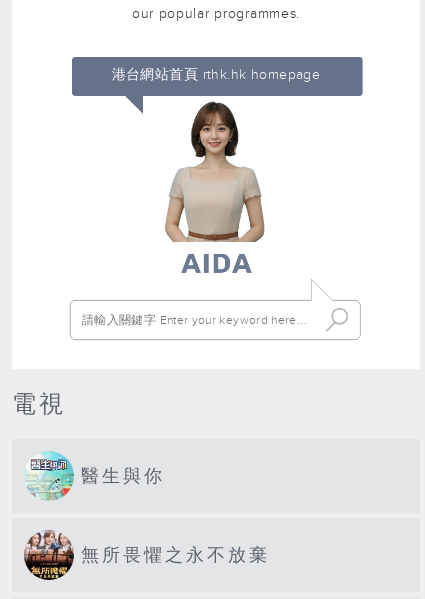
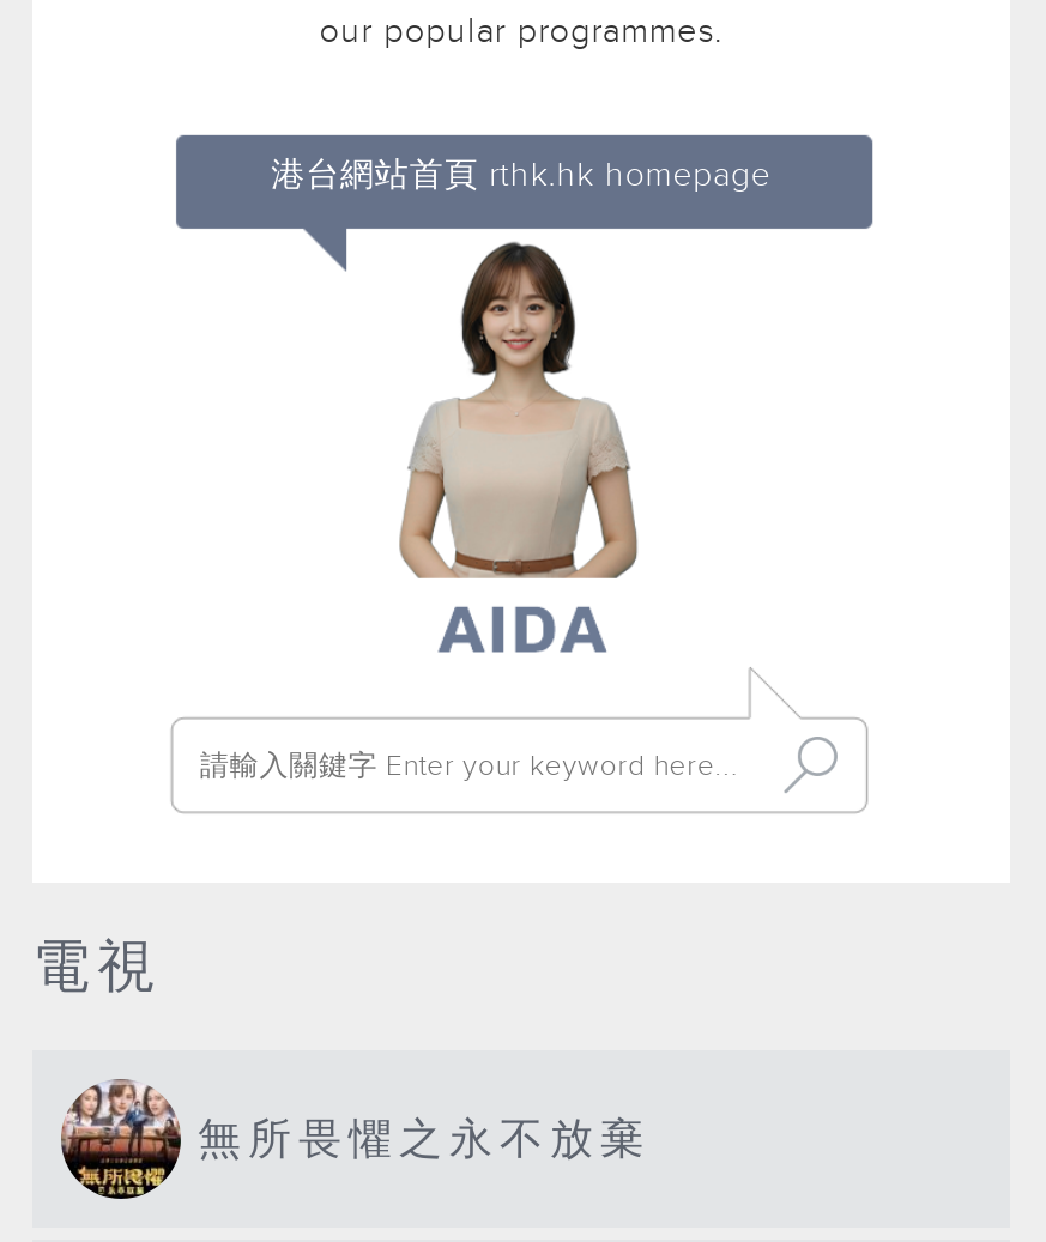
- [image]
- 醫生與你
